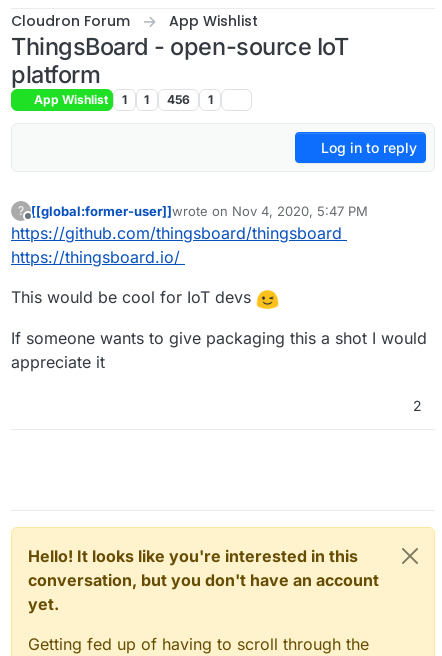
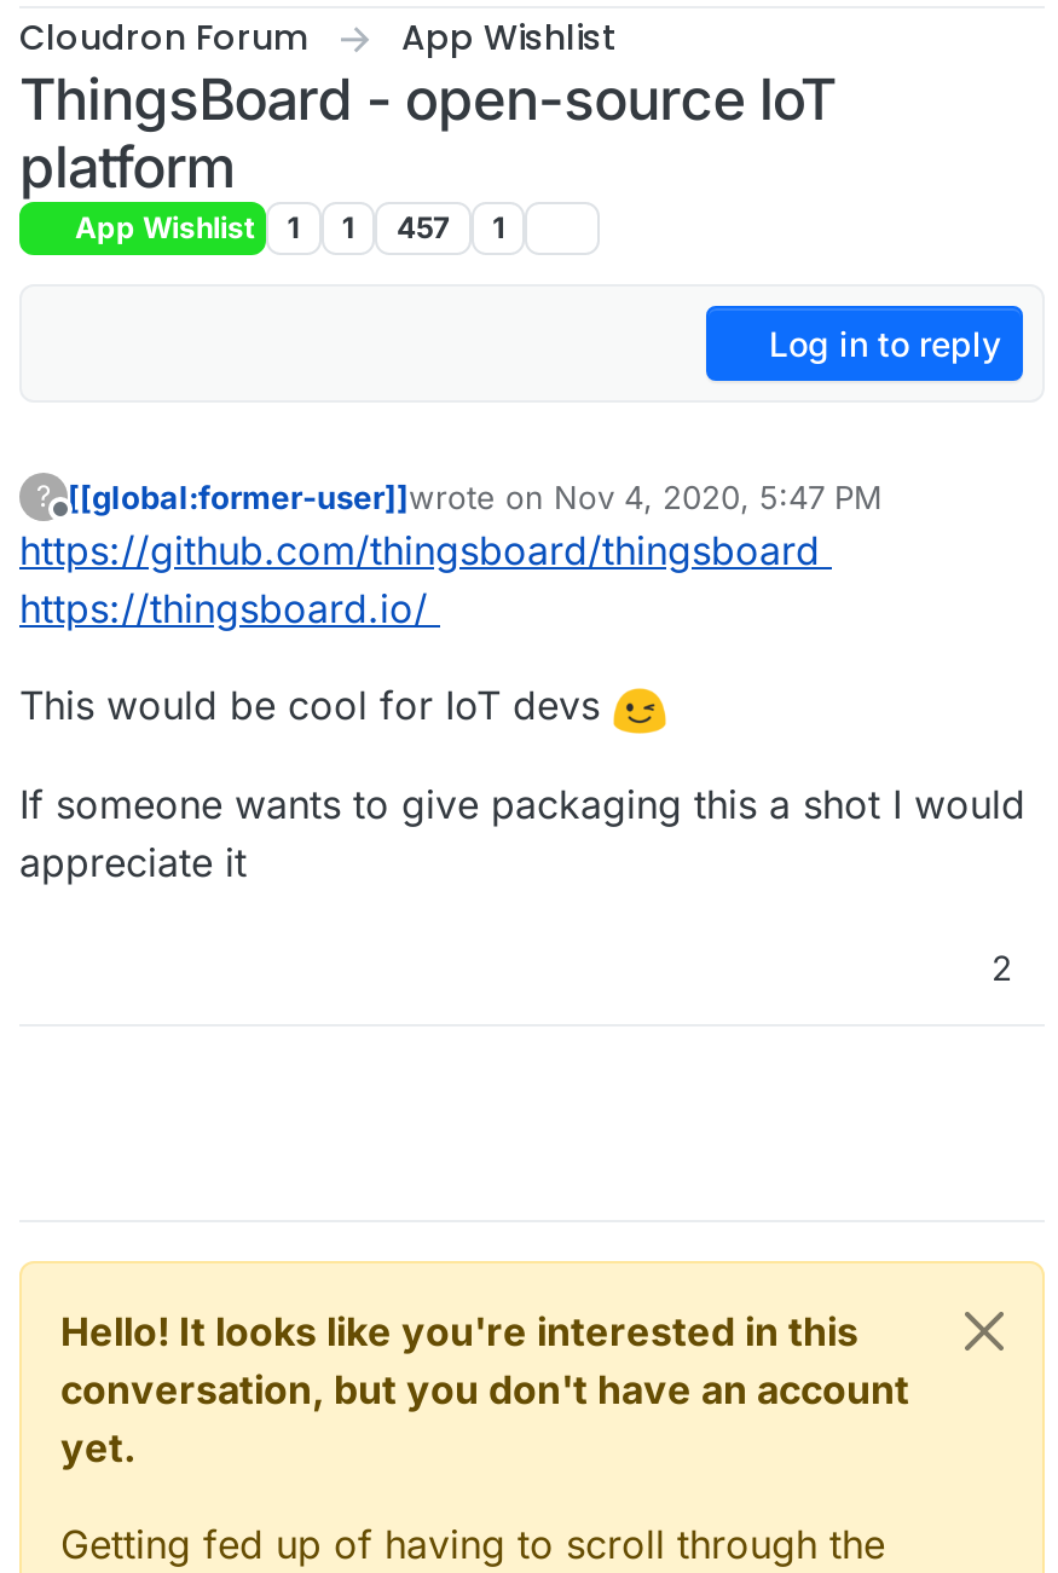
- App Wishlist 1 1 456 1
+ App Wishlist 1 1 457 1
